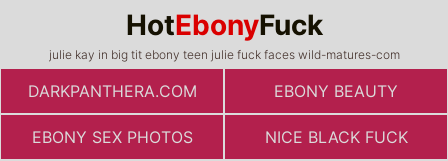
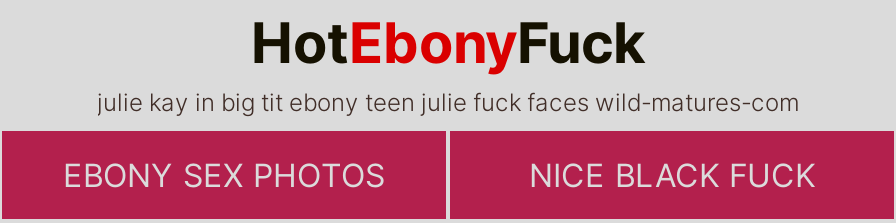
- DARKPANTHERA.COM
- EBONY BEAUTY
